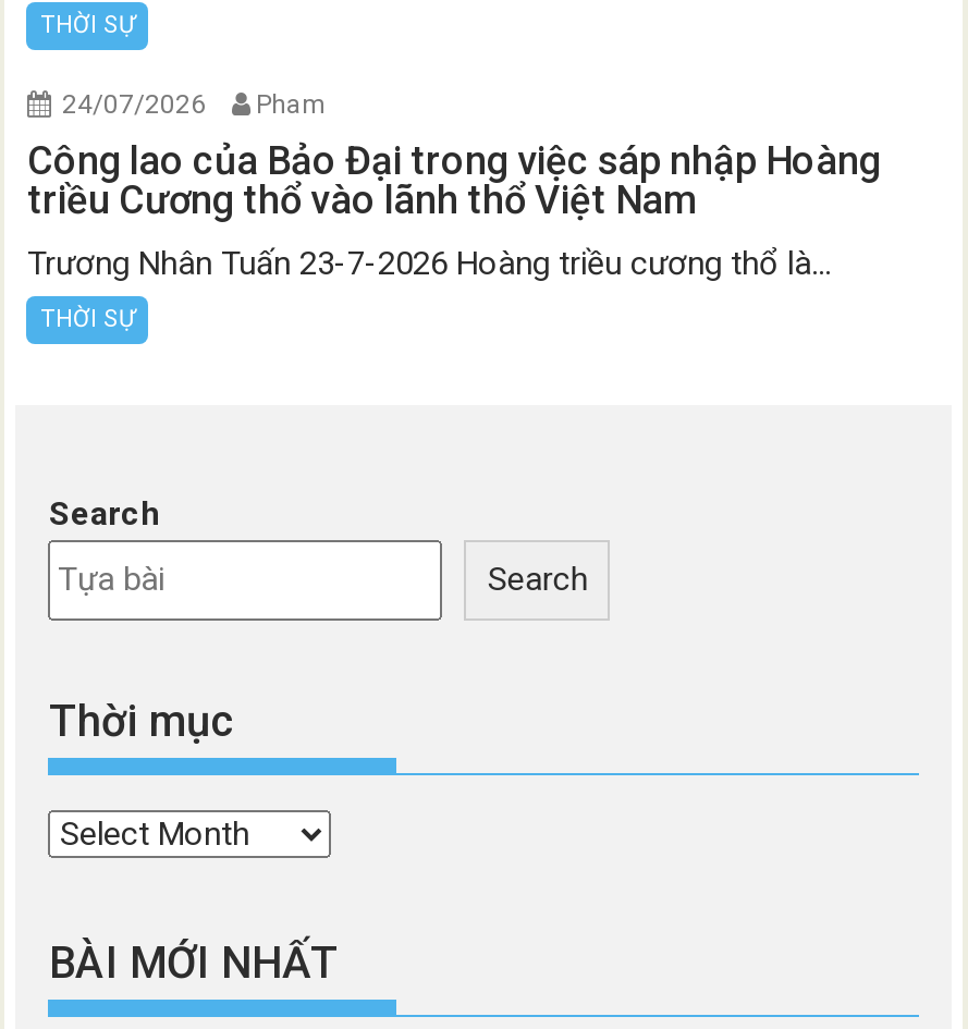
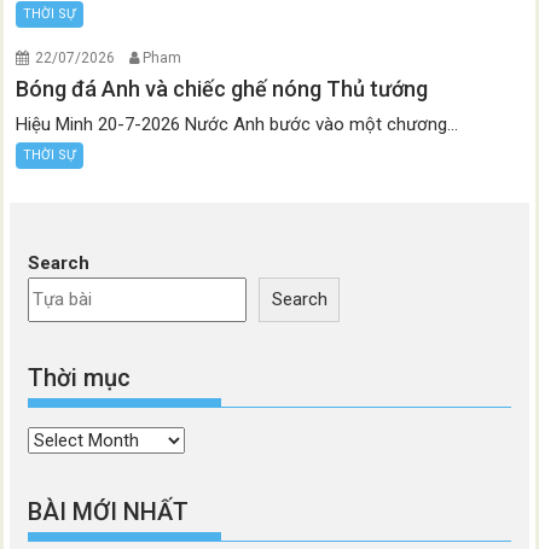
- 24/07/2026 Pham
+ 22/07/2026 Pham

- Công lao của Bảo Đại trong việc sáp nhập Hoàng
- triều Cương thổ vào lãnh thổ Việt Nam
+ Bóng đá Anh và chiếc ghế nóng Thủ tướng

- Trương Nhân Tuấn 23-7-2026 Hoàng triều cương thổ là...
+ Hiệu Minh 20-7-2026 Nước Anh bước vào một chương...
